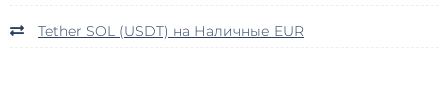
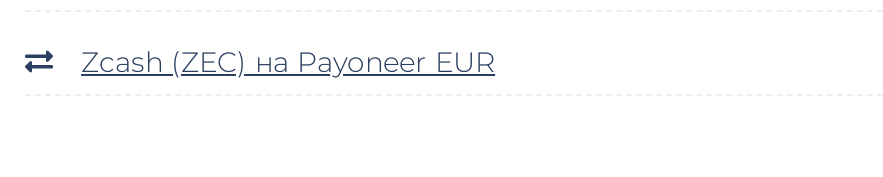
- Tether SOL (USDT) на Наличные EUR
+ Zcash (ZEC) на Payoneer EUR
